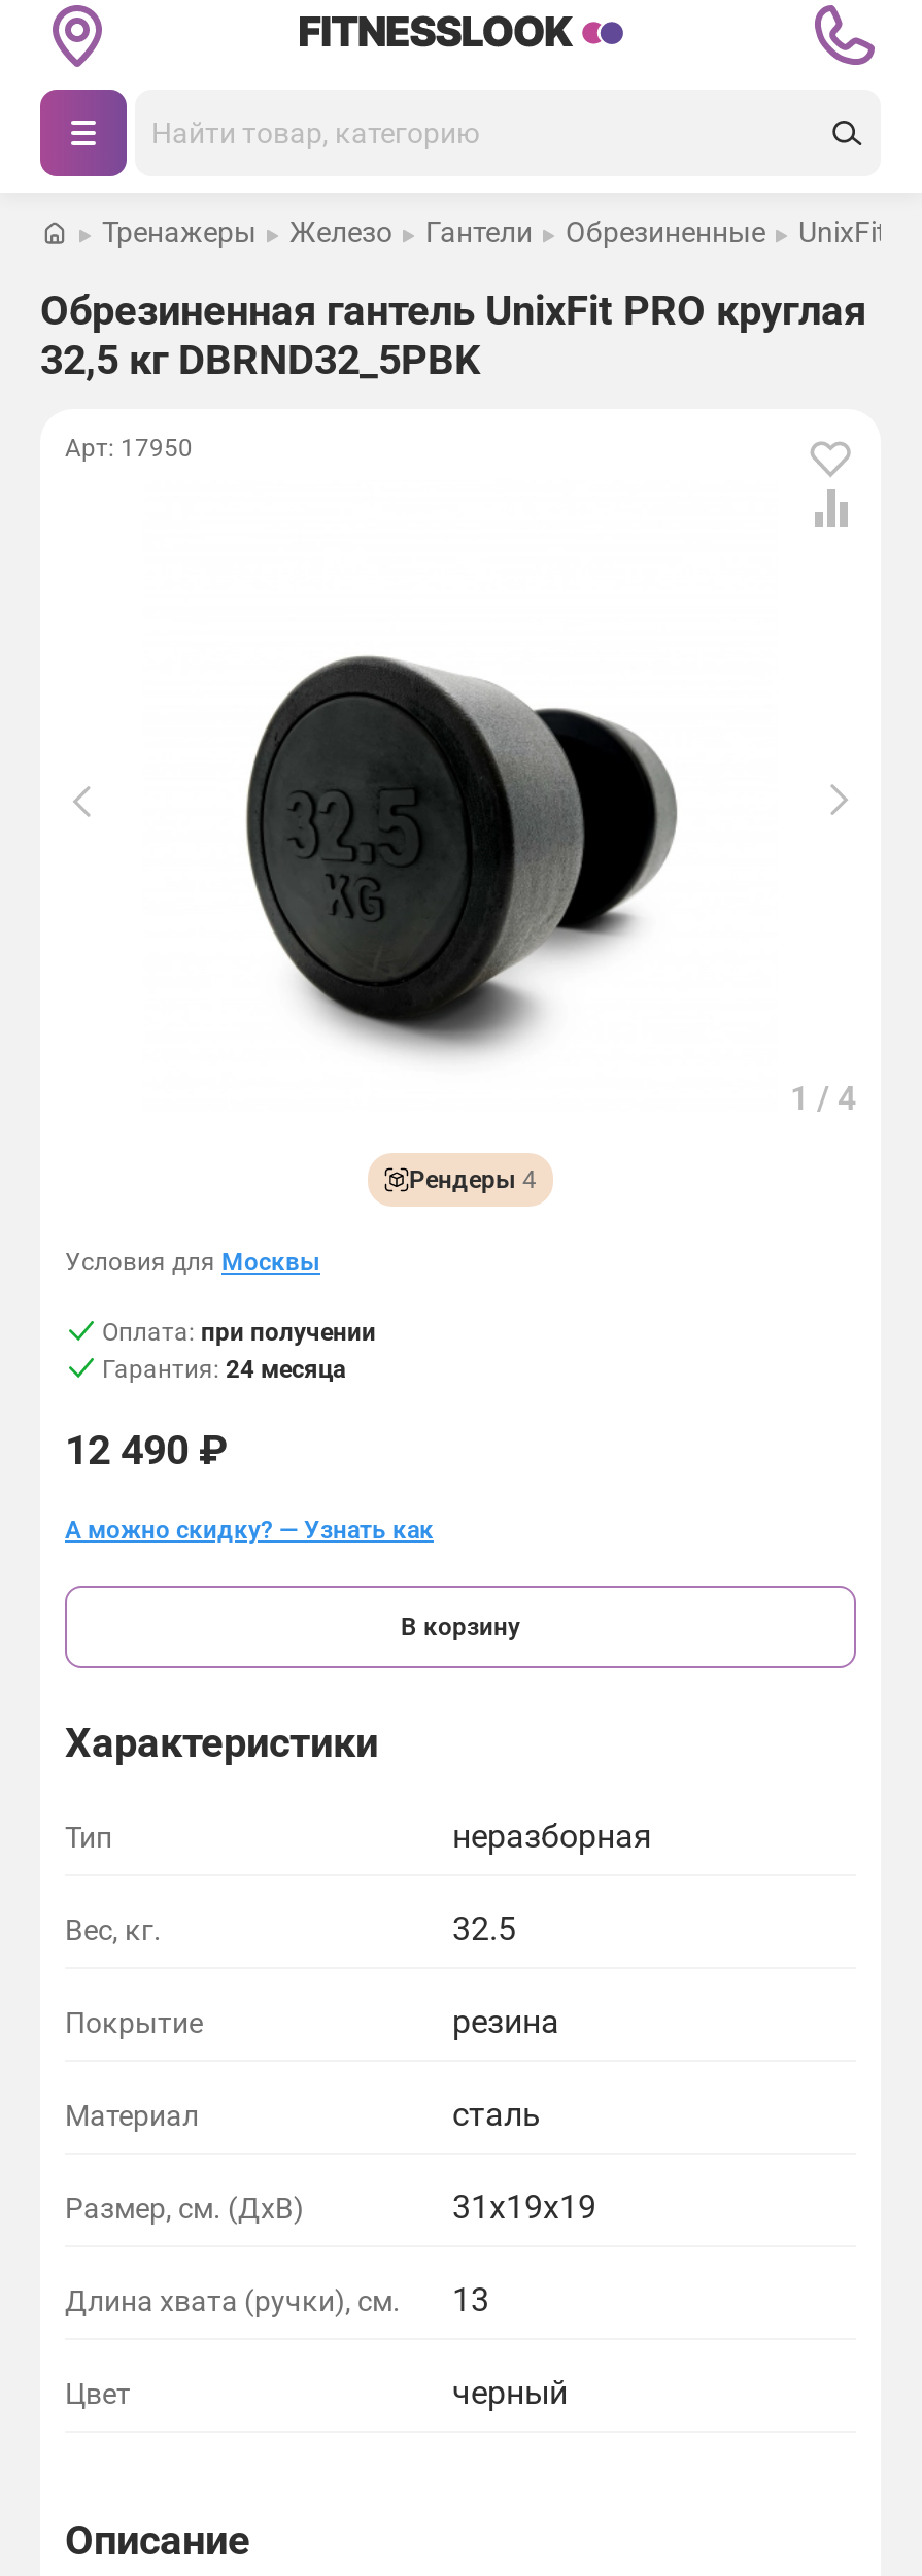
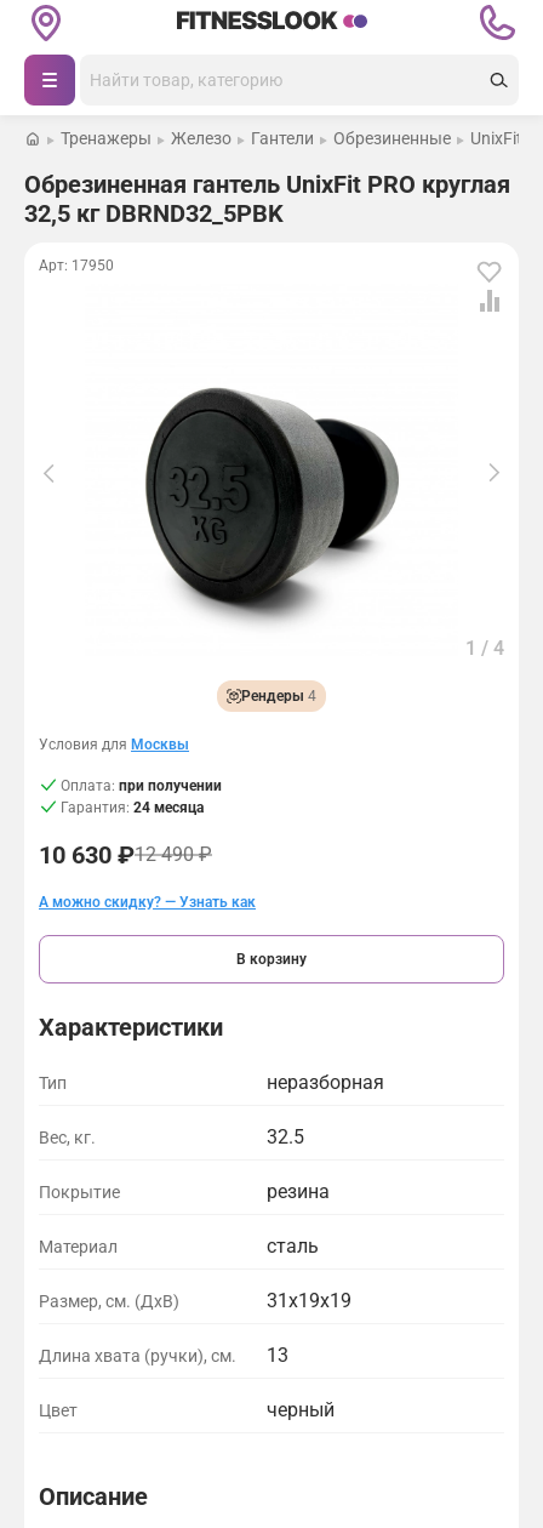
- 12 490 ₽
+ 10 630 ₽12 490 ₽
